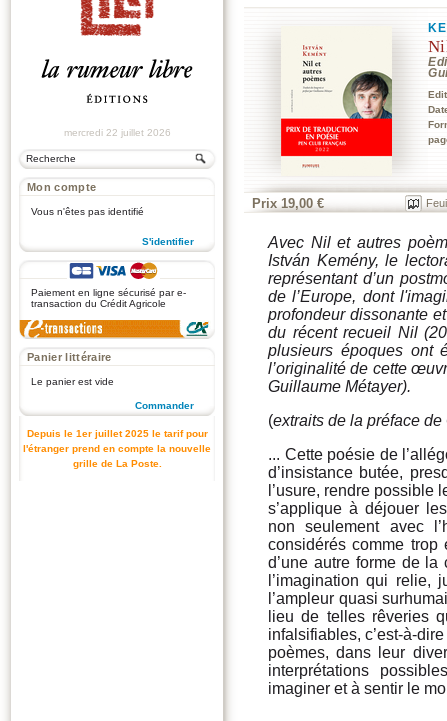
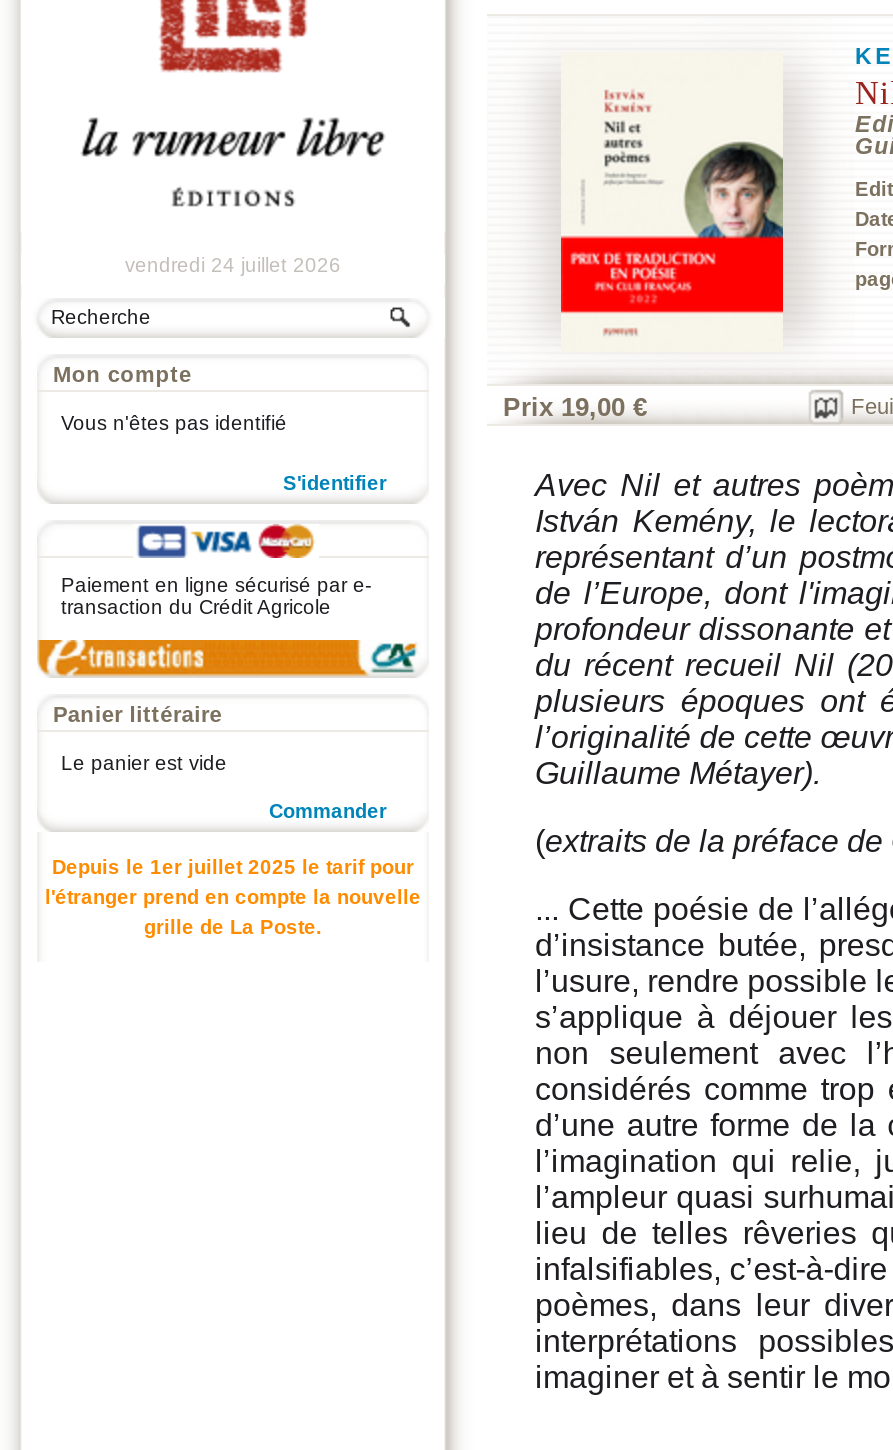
- mercredi 22 juillet 2026
+ vendredi 24 juillet 2026
